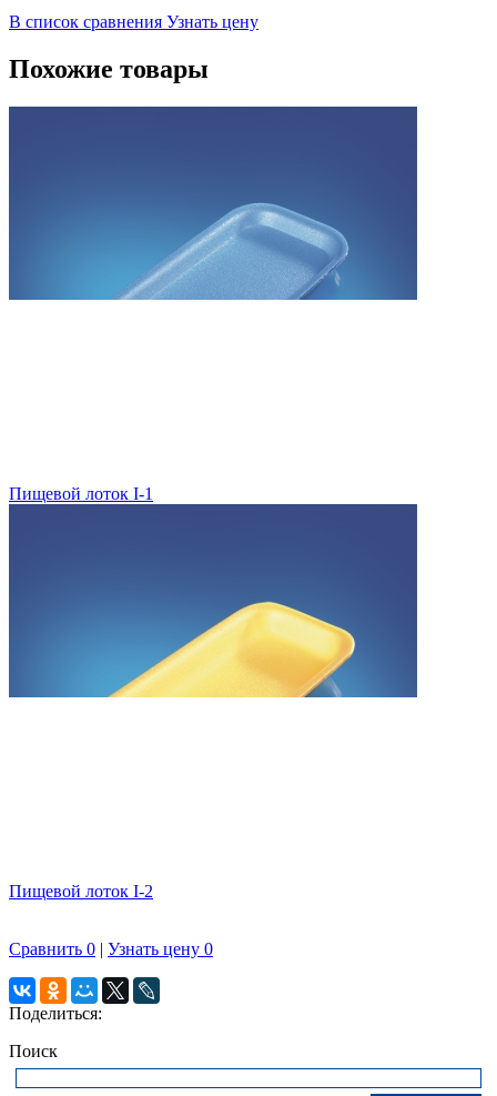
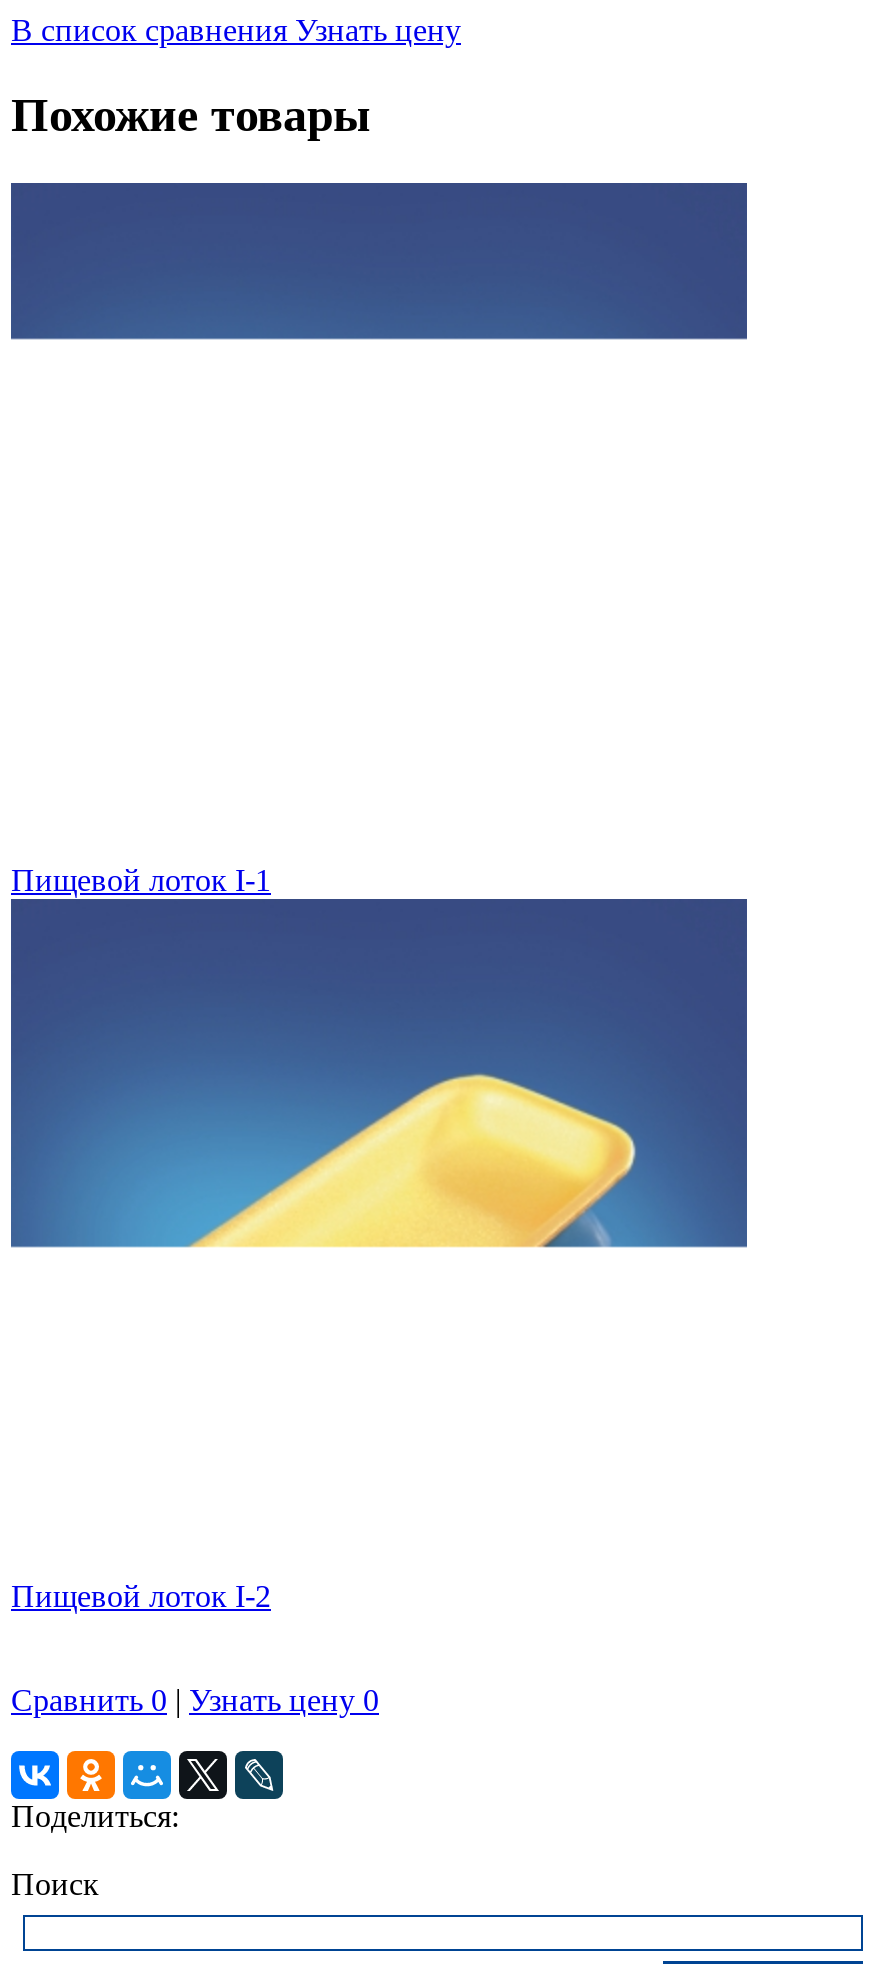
- [image]
